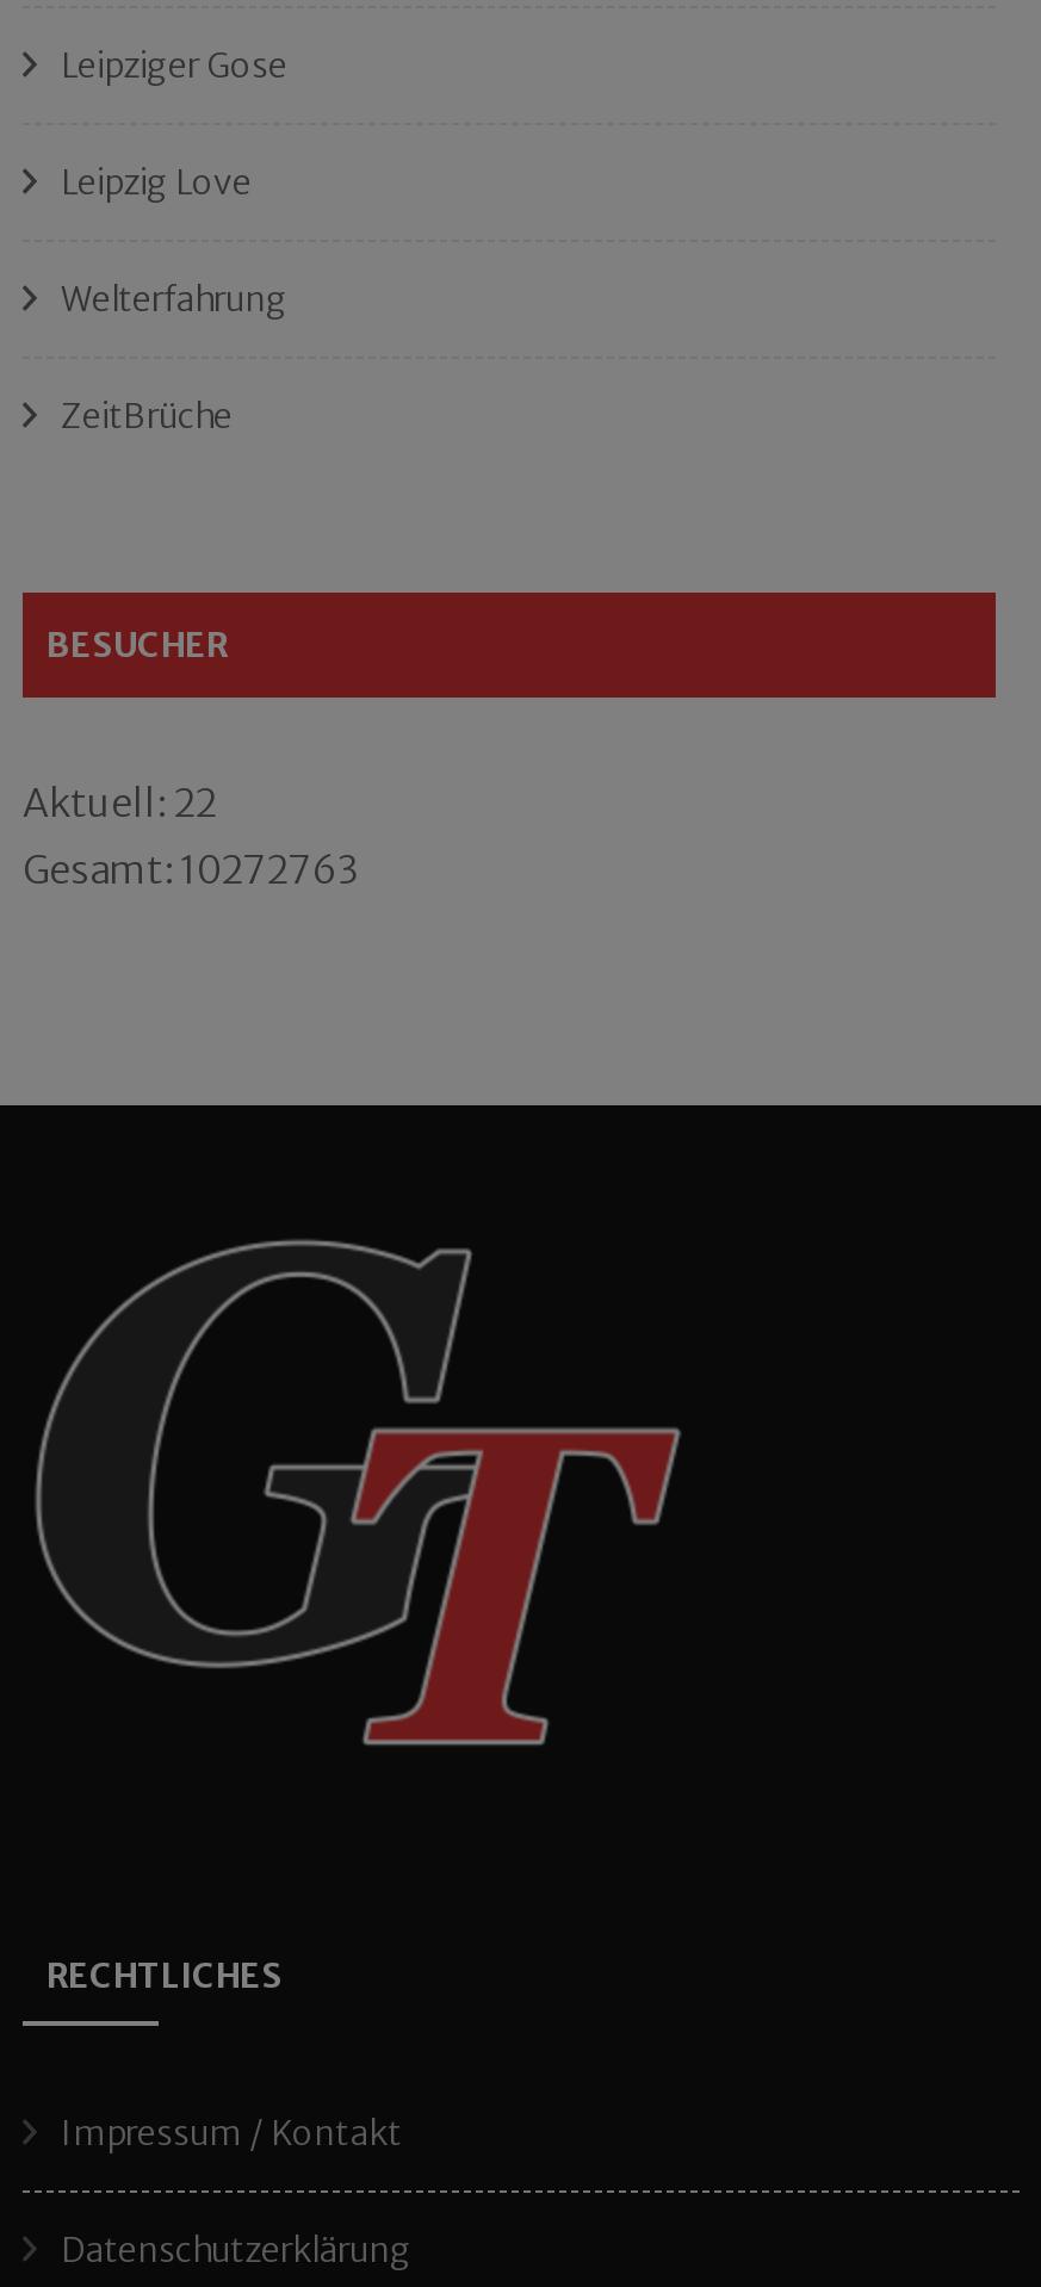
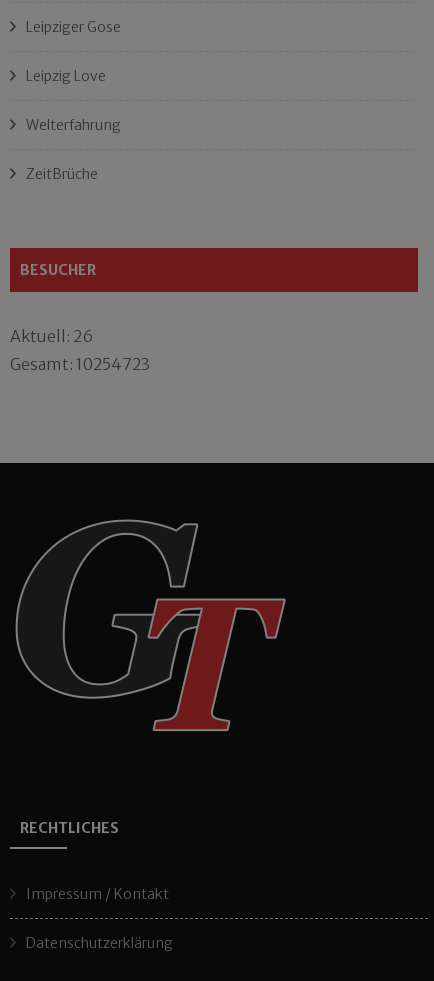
- Aktuell: 22
+ Aktuell: 26

- Gesamt: 10272763
+ Gesamt: 10254723
